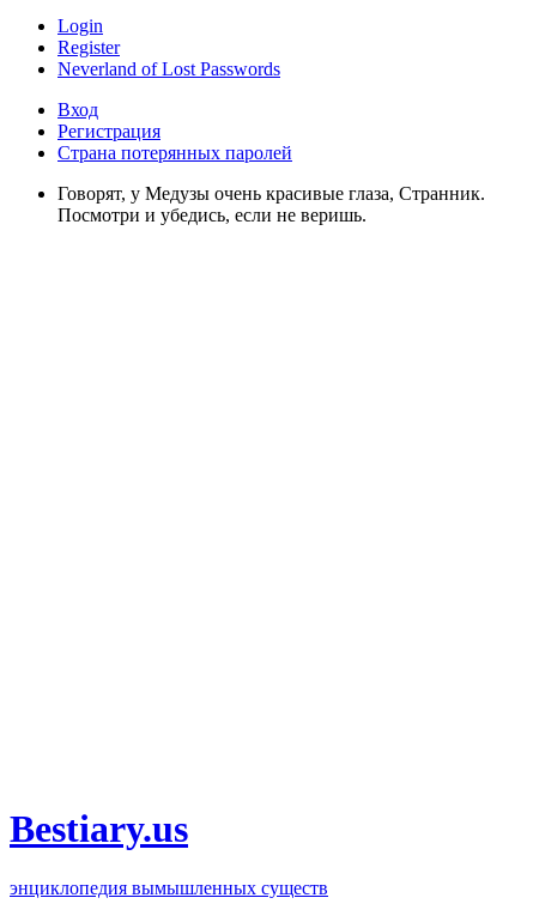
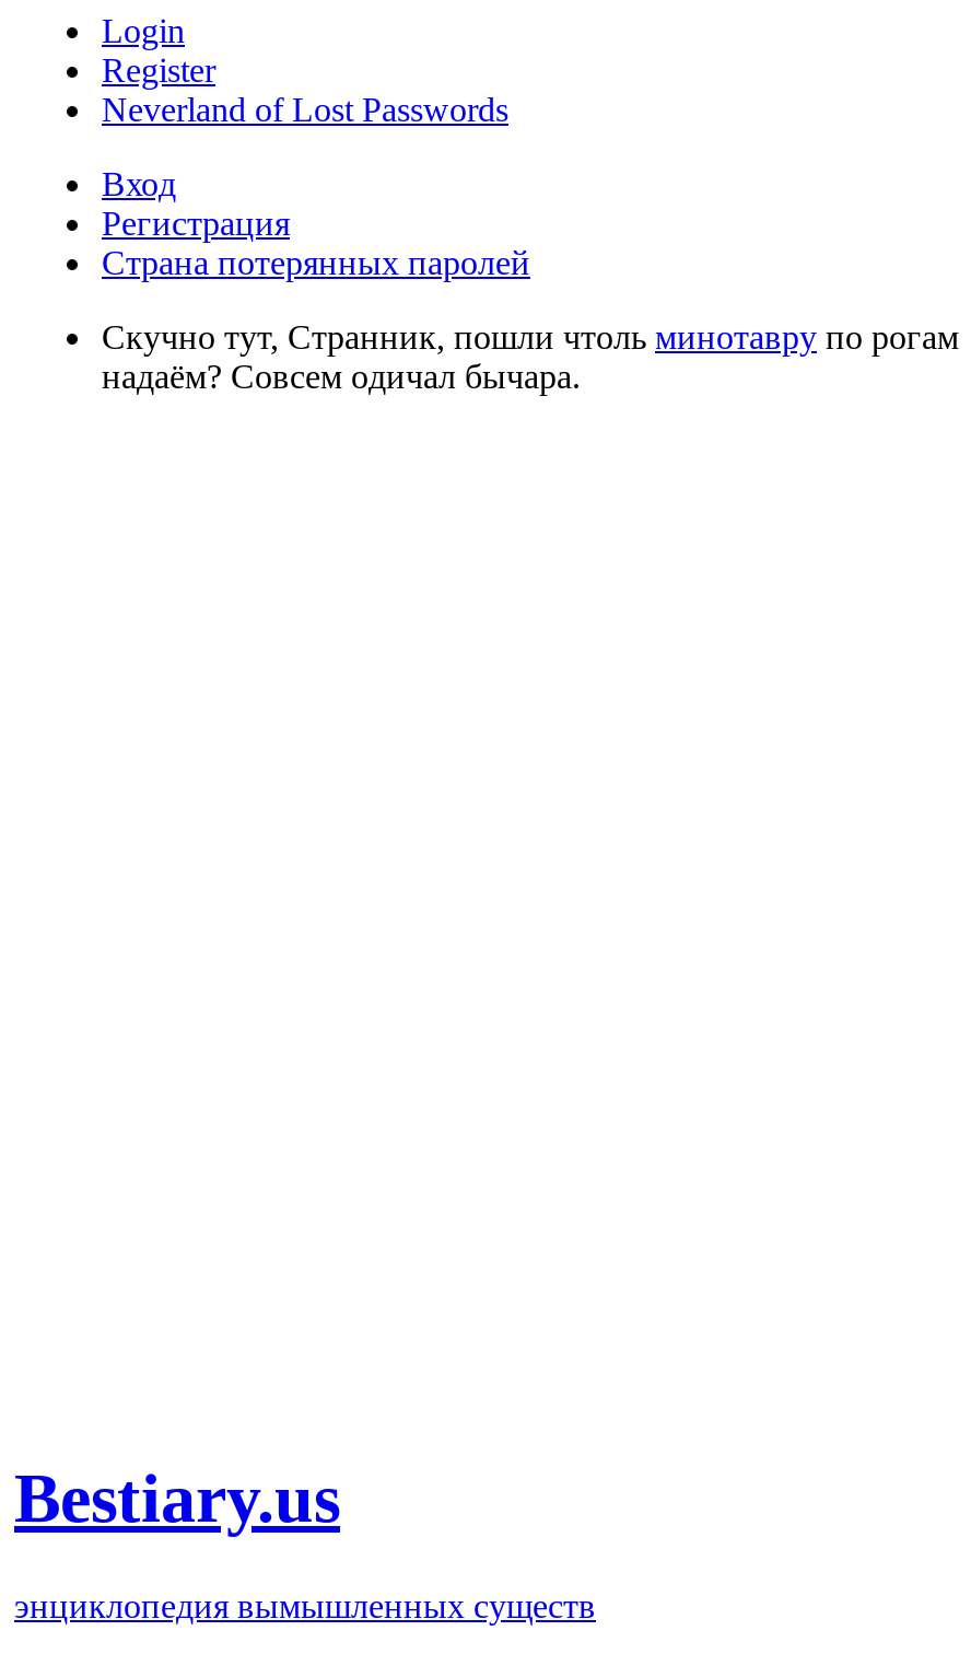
- Говорят, у Медузы очень красивые глаза, Странник.
- Посмотри и убедись, если не веришь.
+ Скучно тут, Странник, пошли чтоль минотавру по рогам
+ надаём? Совсем одичал бычара.
